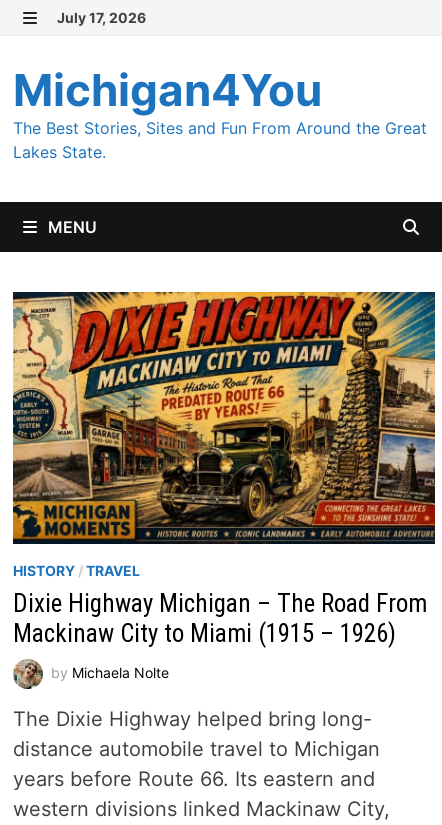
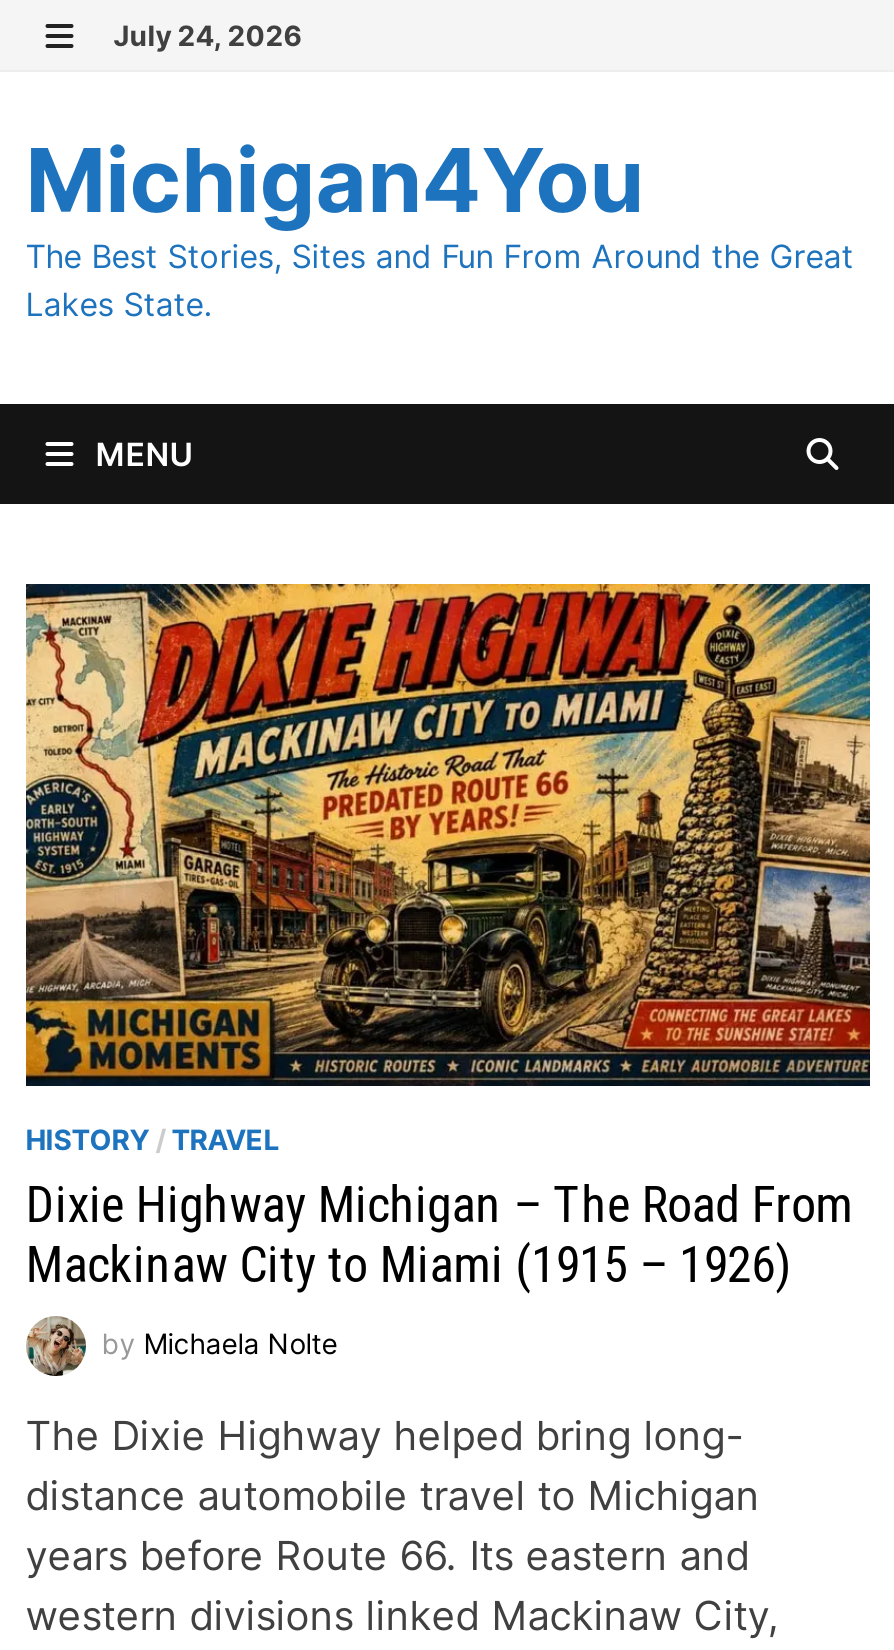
- July 17, 2026
+ July 24, 2026
